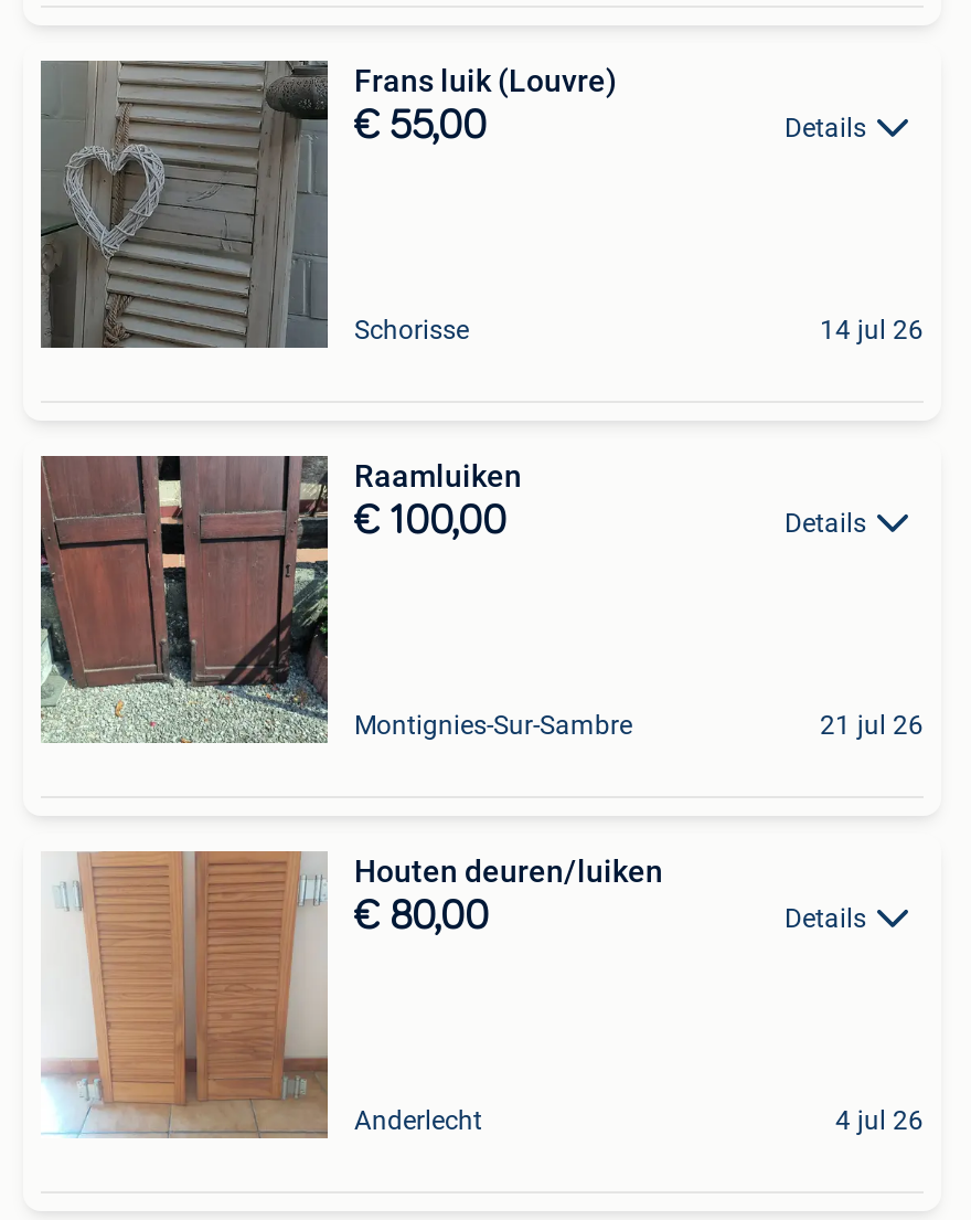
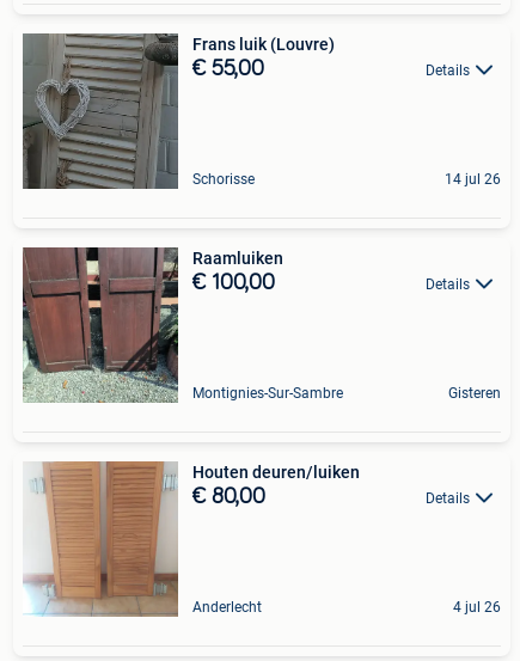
- 21 jul 26
+ Gisteren
